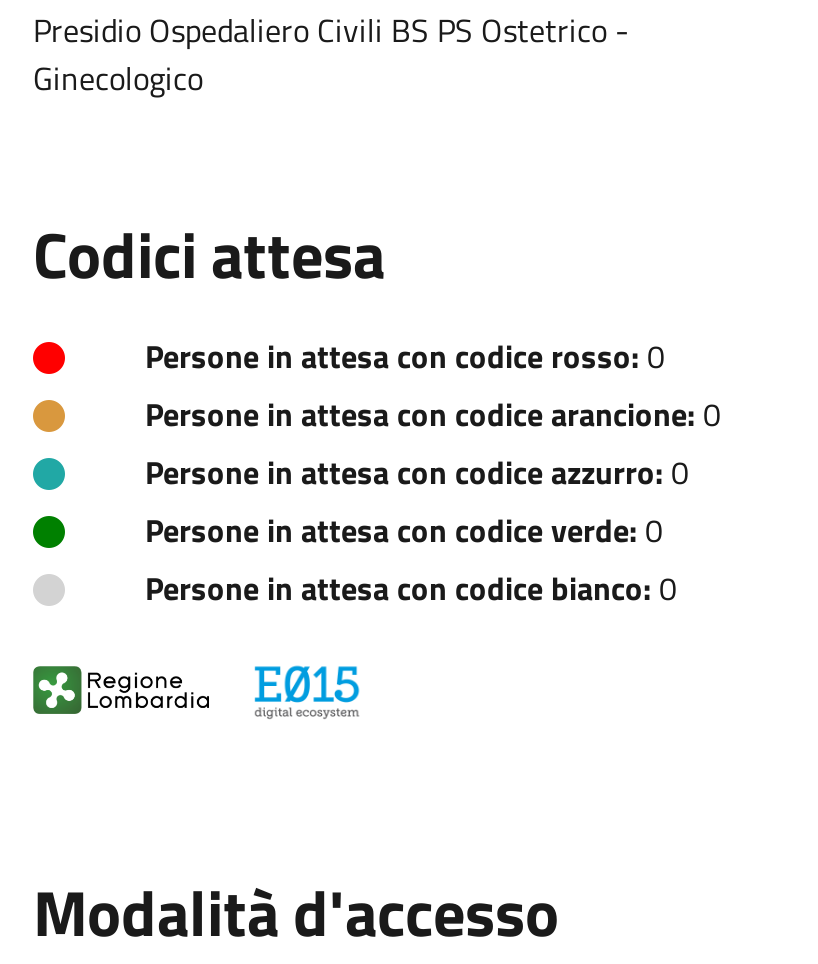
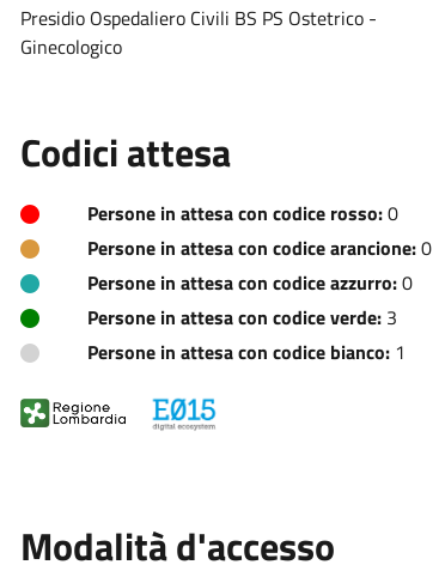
- Persone in attesa con codice verde: 0
+ Persone in attesa con codice verde: 3

- Persone in attesa con codice bianco: 0
+ Persone in attesa con codice bianco: 1
